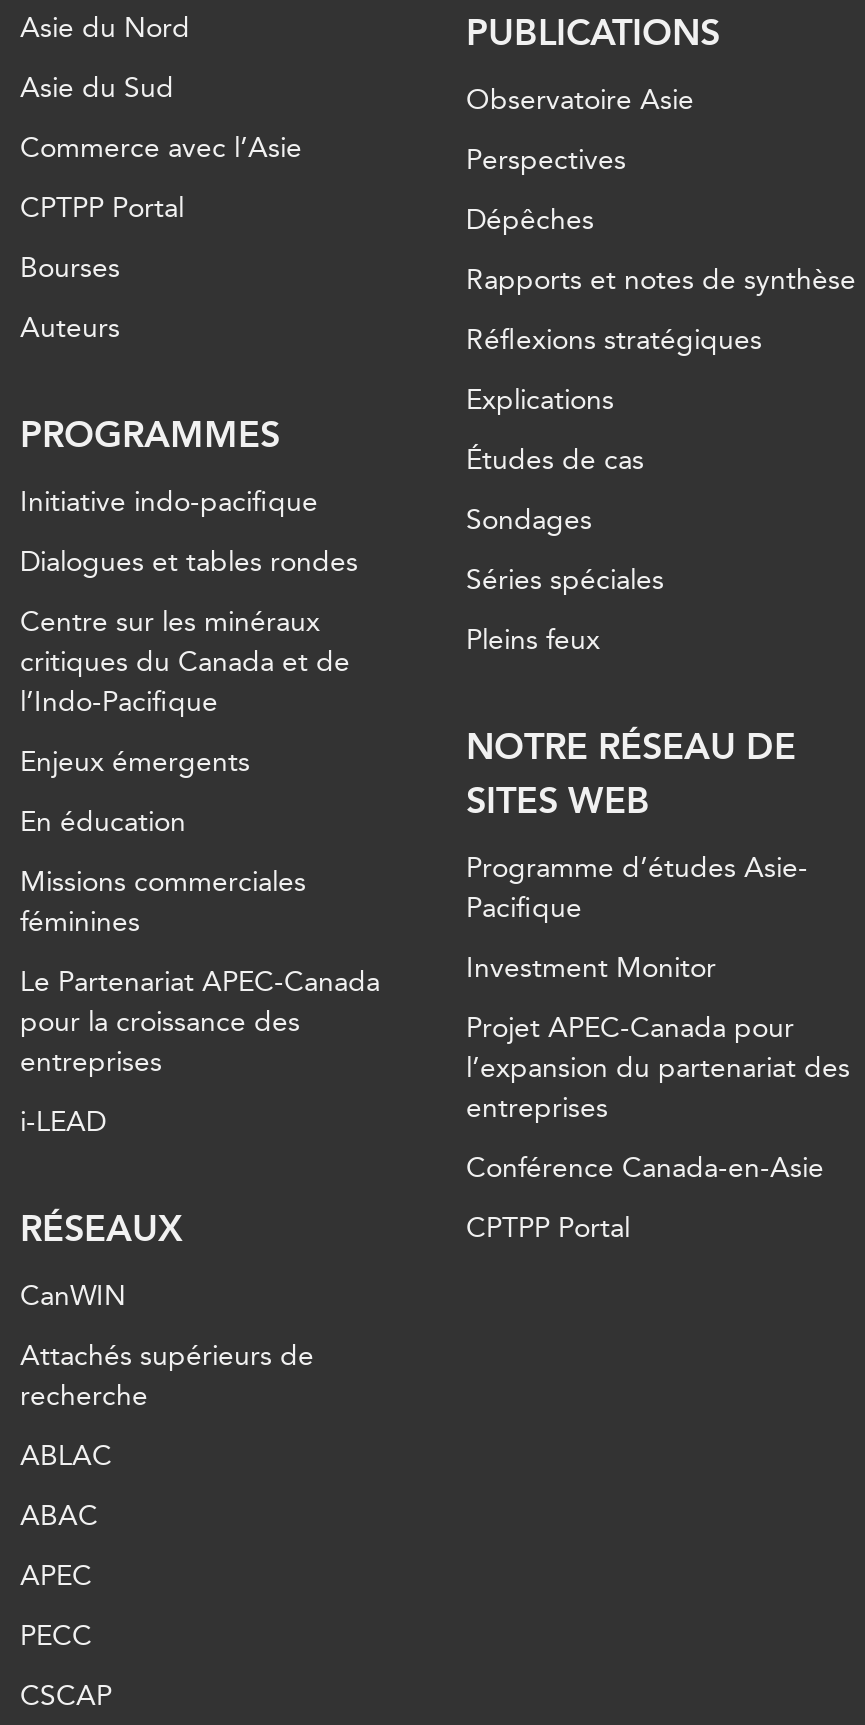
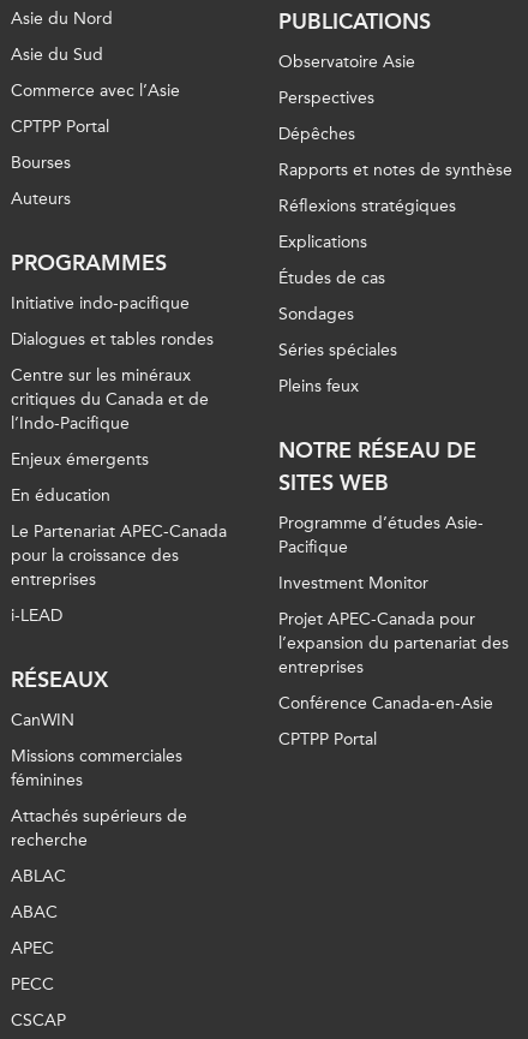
moved down: Missions commerciales | féminines

moved up: Le Partenariat APEC-Canada | pour la croissance des | entreprises | i-LEAD | RÉSEAUX | CanWIN
